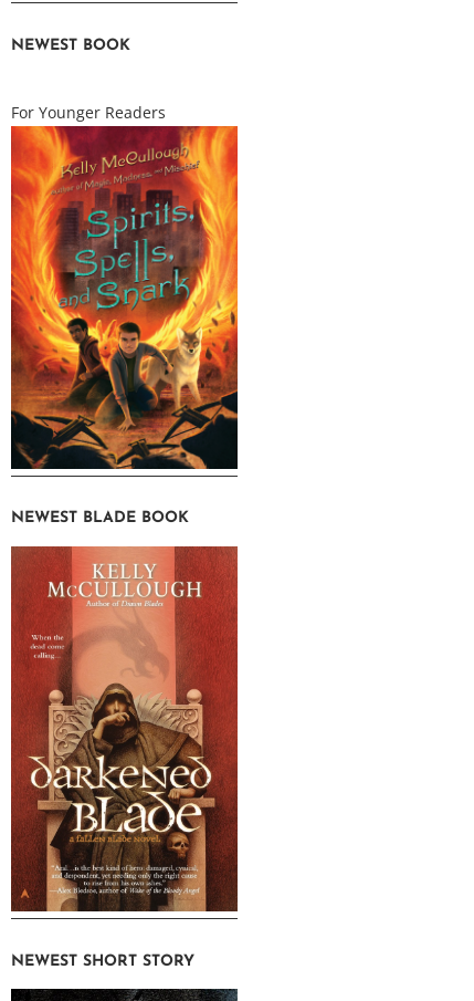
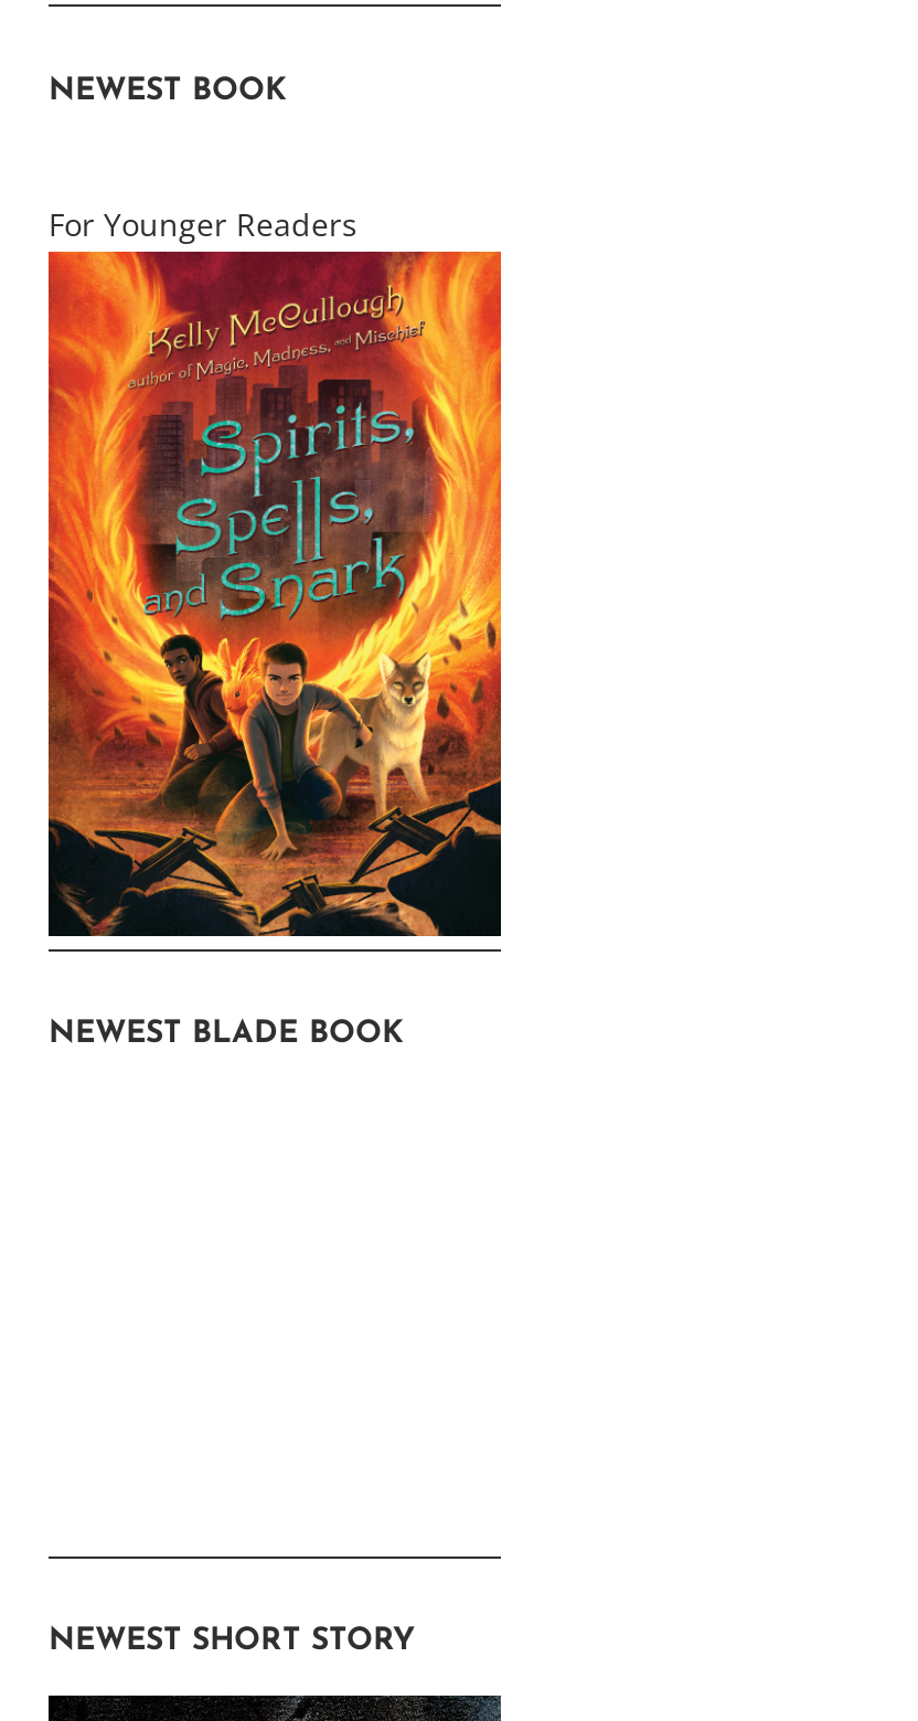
- [image]
